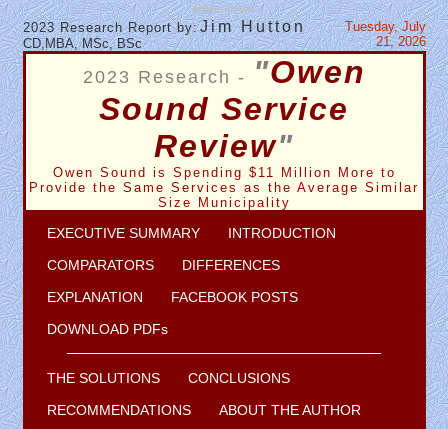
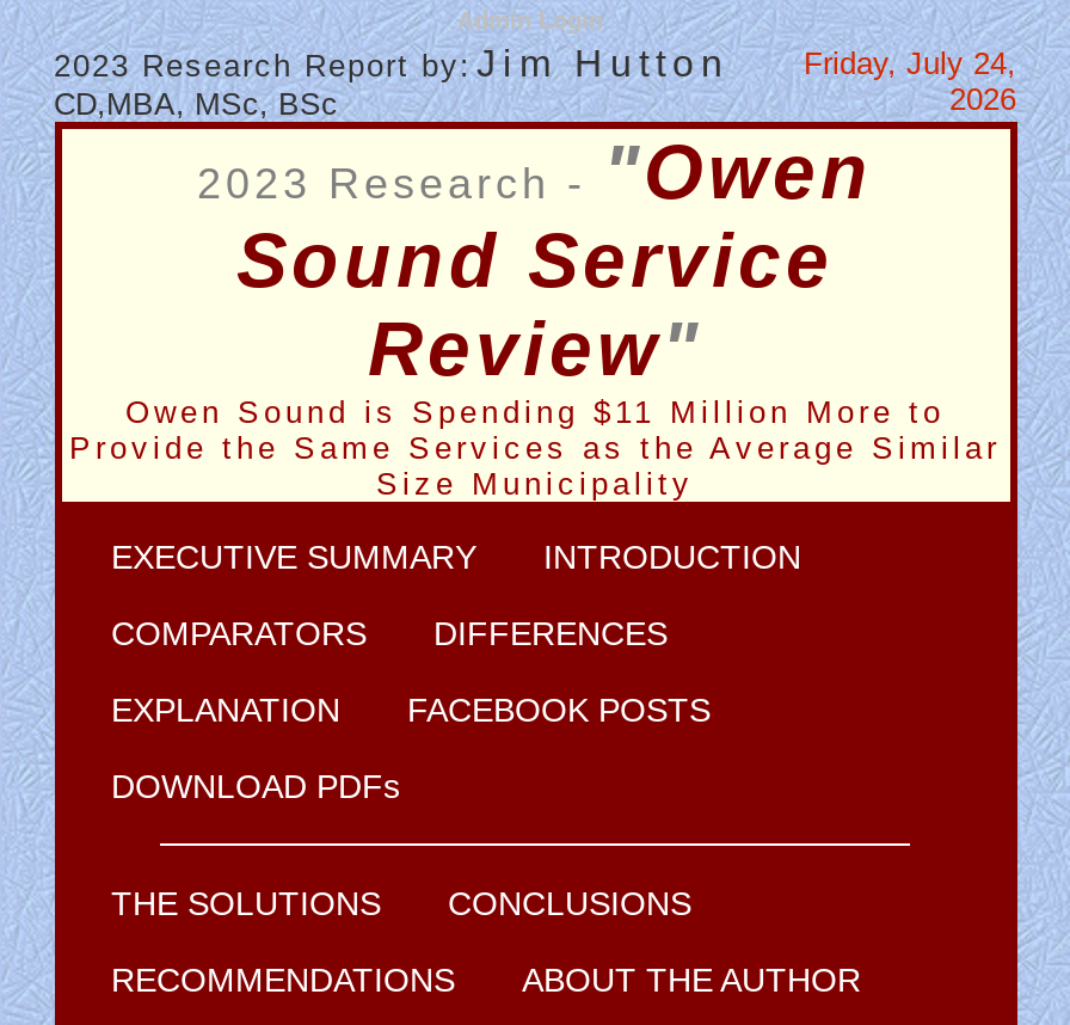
- Tuesday, July
- 21, 2026
+ Friday, July 24,
+ 2026
